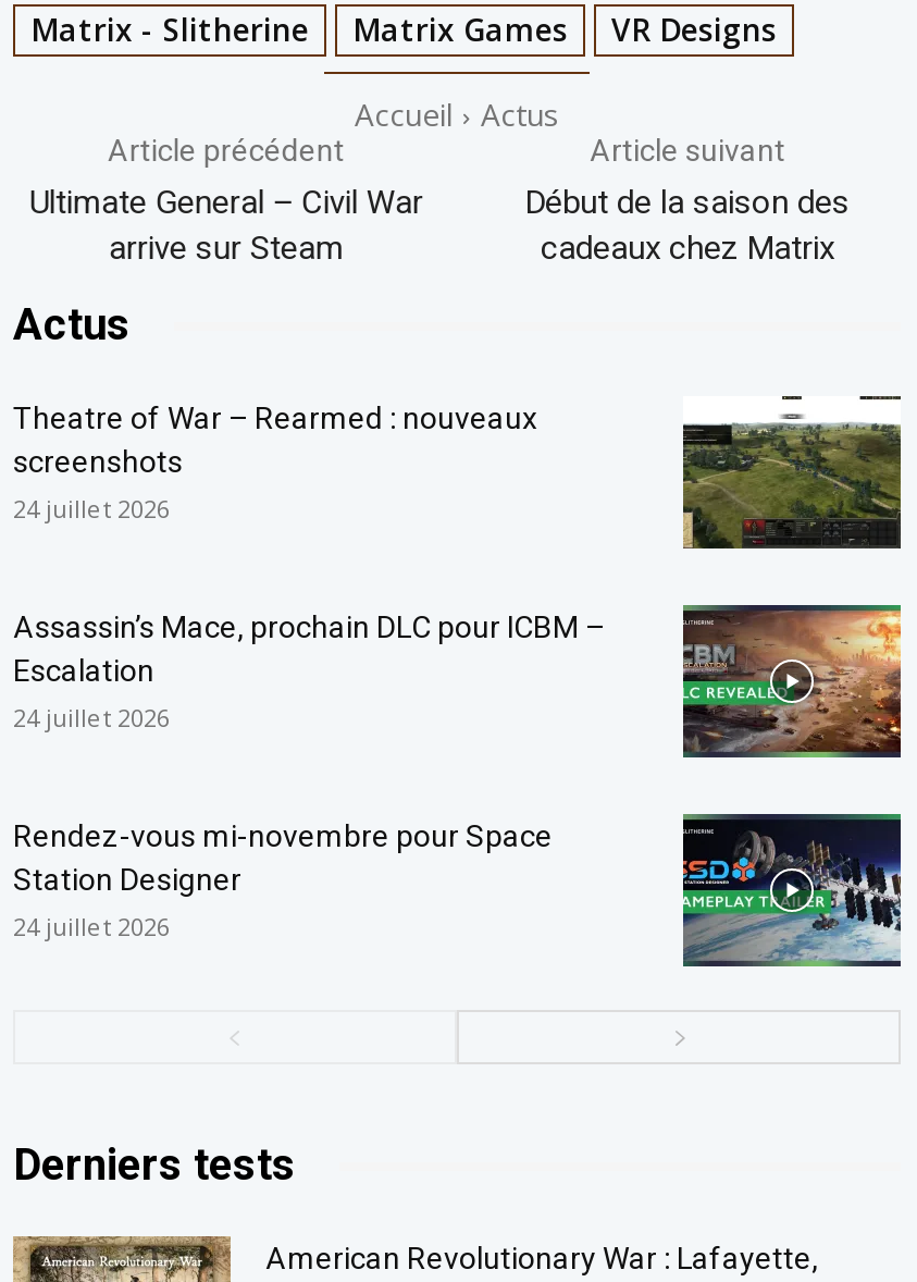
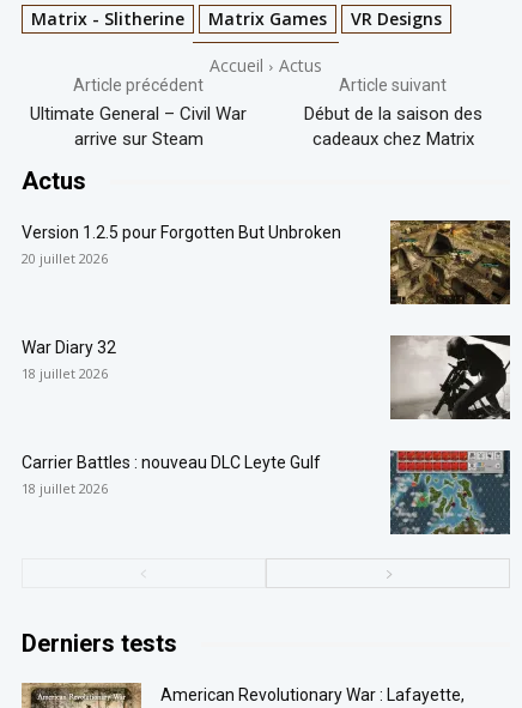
- Theatre of War – Rearmed : nouveaux
- screenshots
- 24 juillet 2026
+ Version 1.2.5 pour Forgotten But Unbroken
+ 20 juillet 2026

- [image]
+ [image]

- Assassin’s Mace, prochain DLC pour ICBM –
- Escalation
- 24 juillet 2026
+ War Diary 32
+ 18 juillet 2026

- [image]
+ [image]

- Rendez-vous mi-novembre pour Space
- Station Designer
- 24 juillet 2026
+ Carrier Battles : nouveau DLC Leyte Gulf
+ 18 juillet 2026

- [image]
+ [image]
